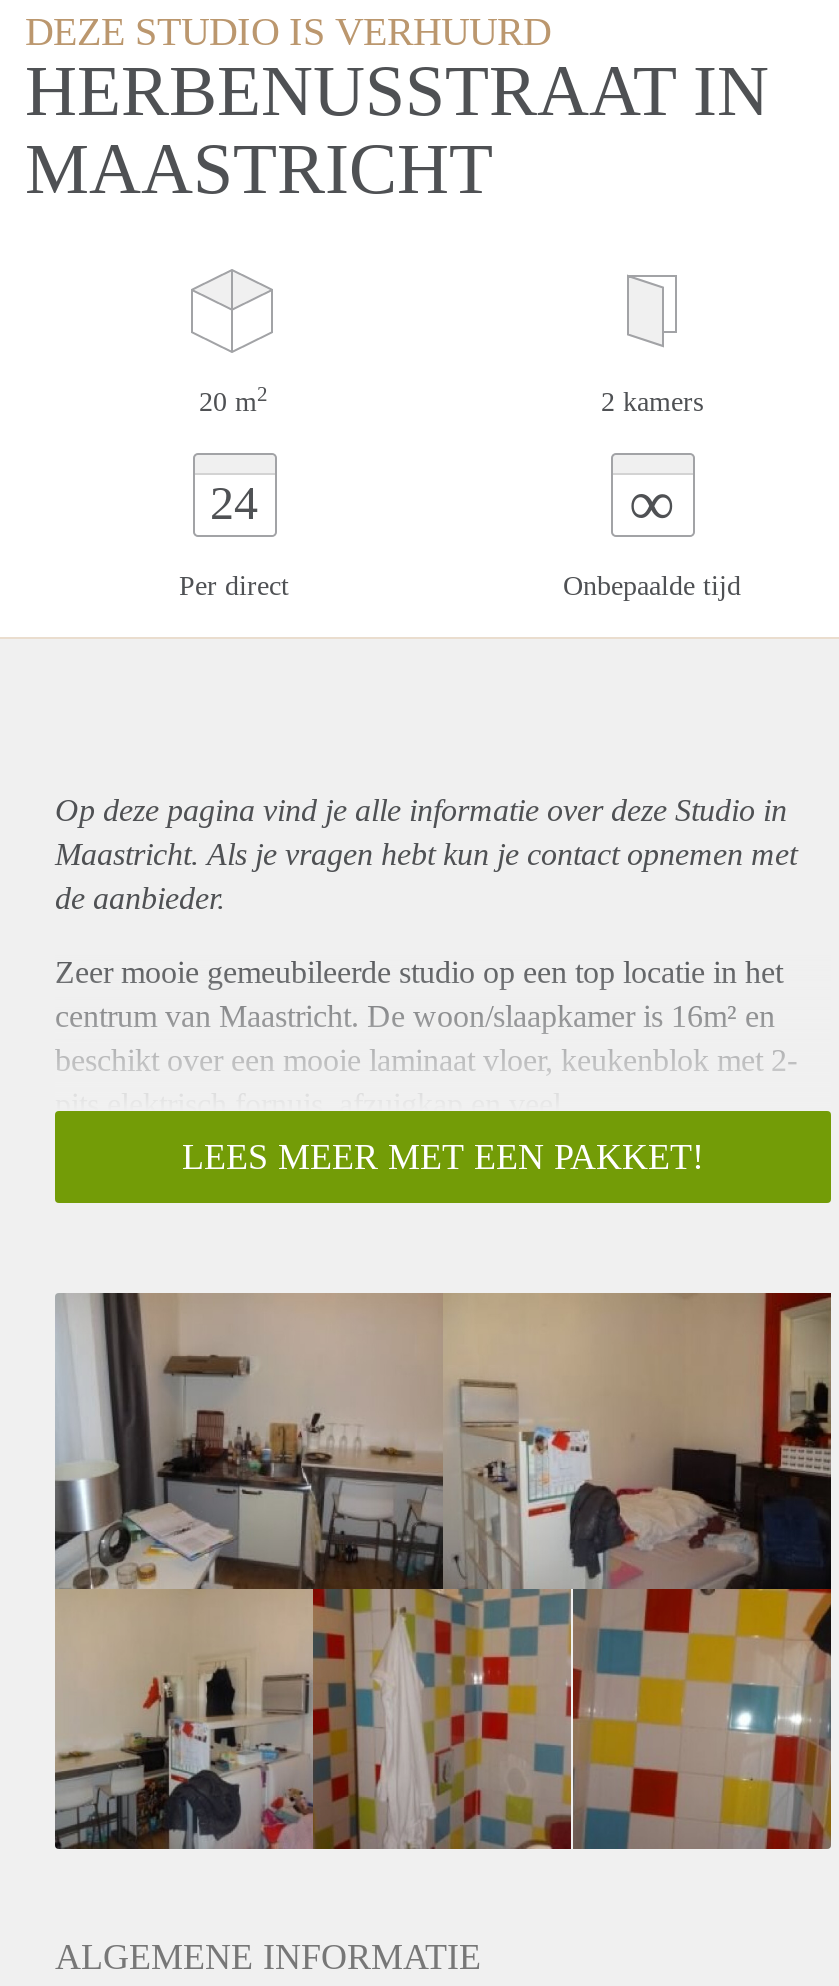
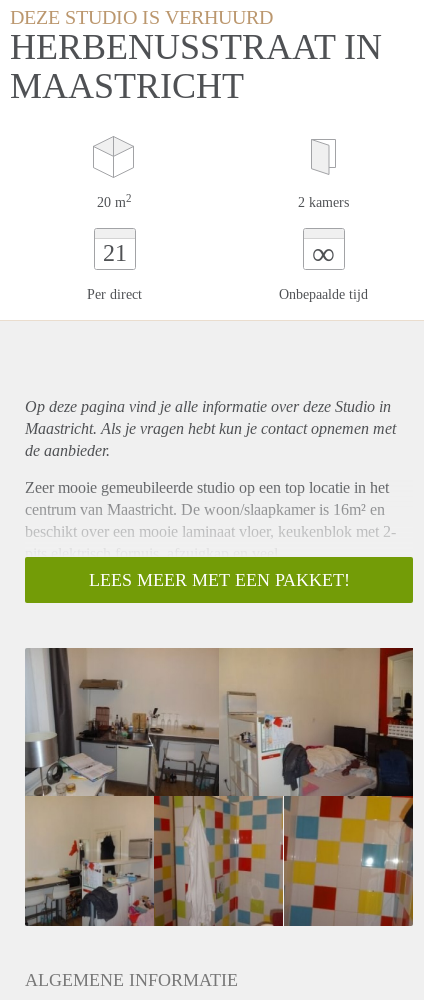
- 24
+ 21
